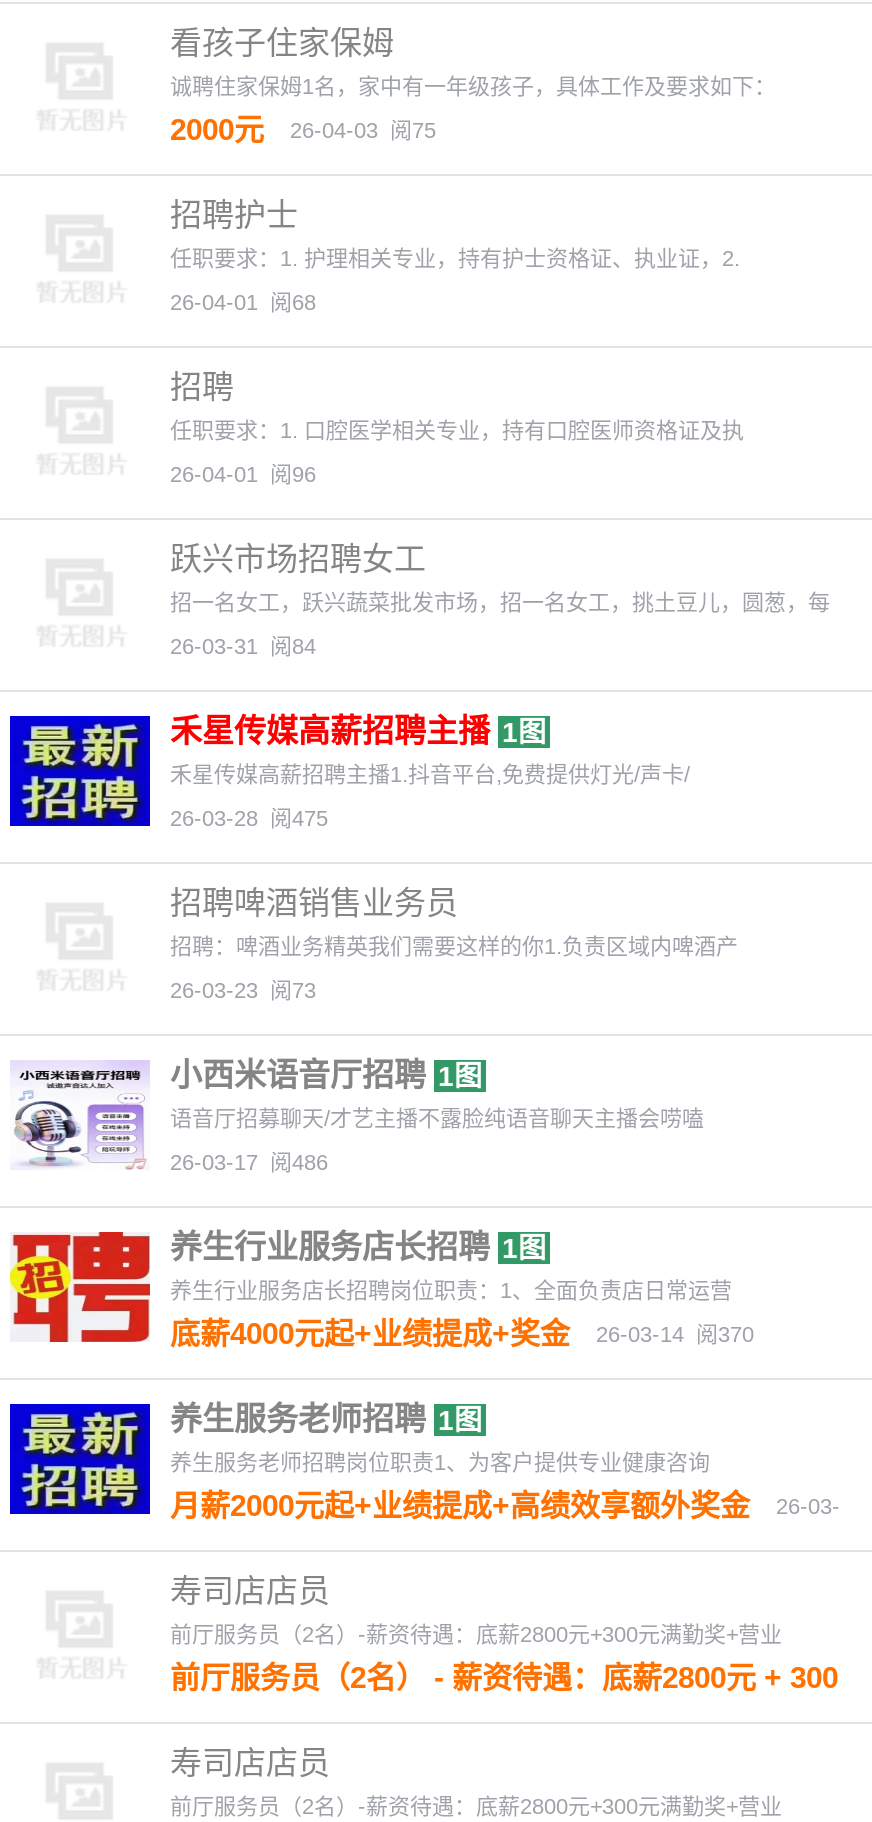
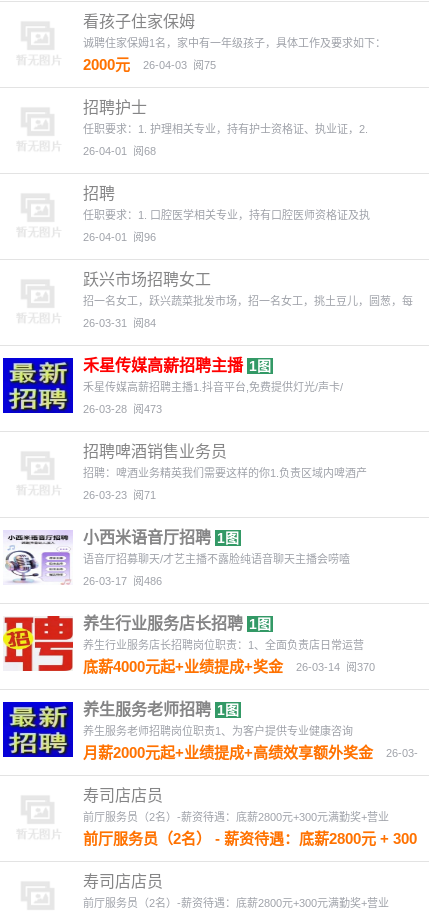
- 26-03-28 阅475
+ 26-03-28 阅473

- 26-03-23 阅73
+ 26-03-23 阅71
